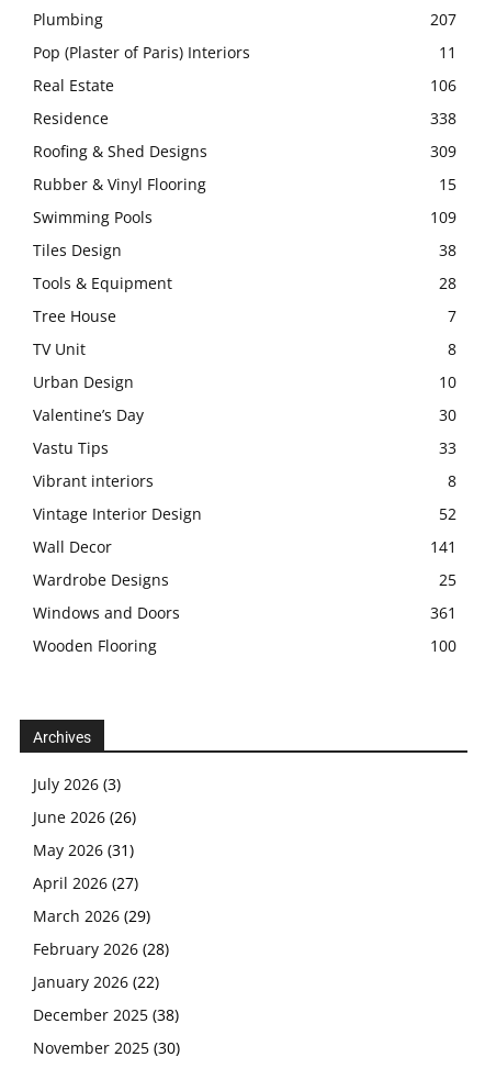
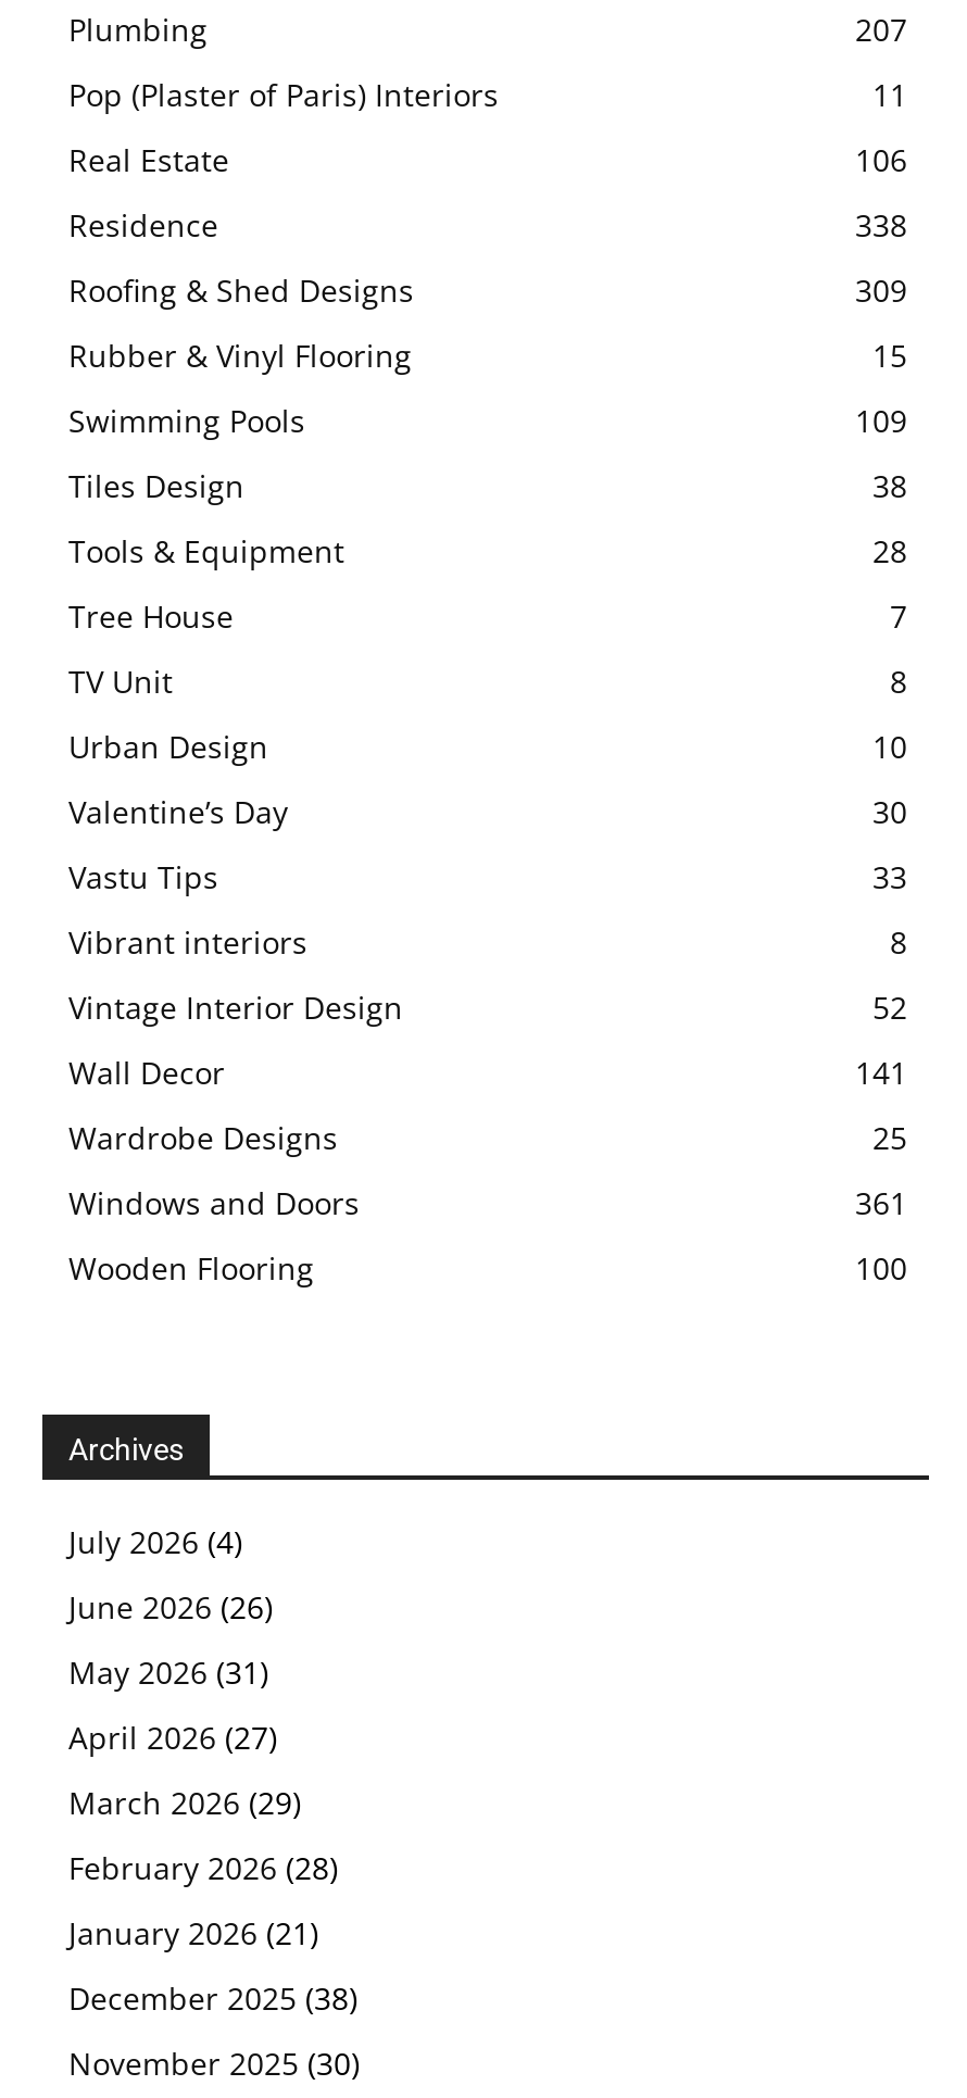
- July 2026 (3)
+ July 2026 (4)

- January 2026 (22)
+ January 2026 (21)
